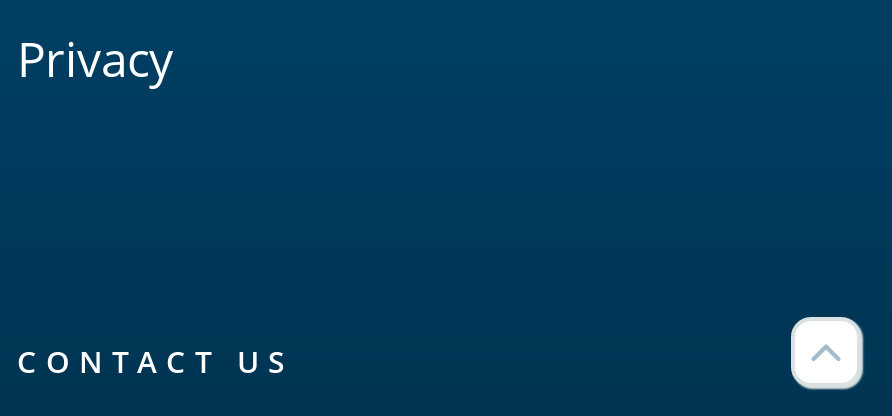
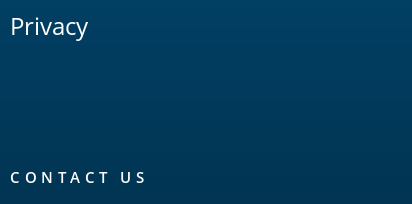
- [image]
